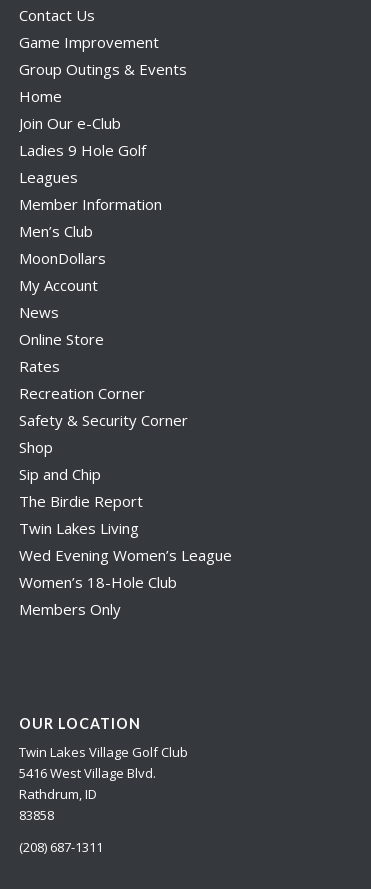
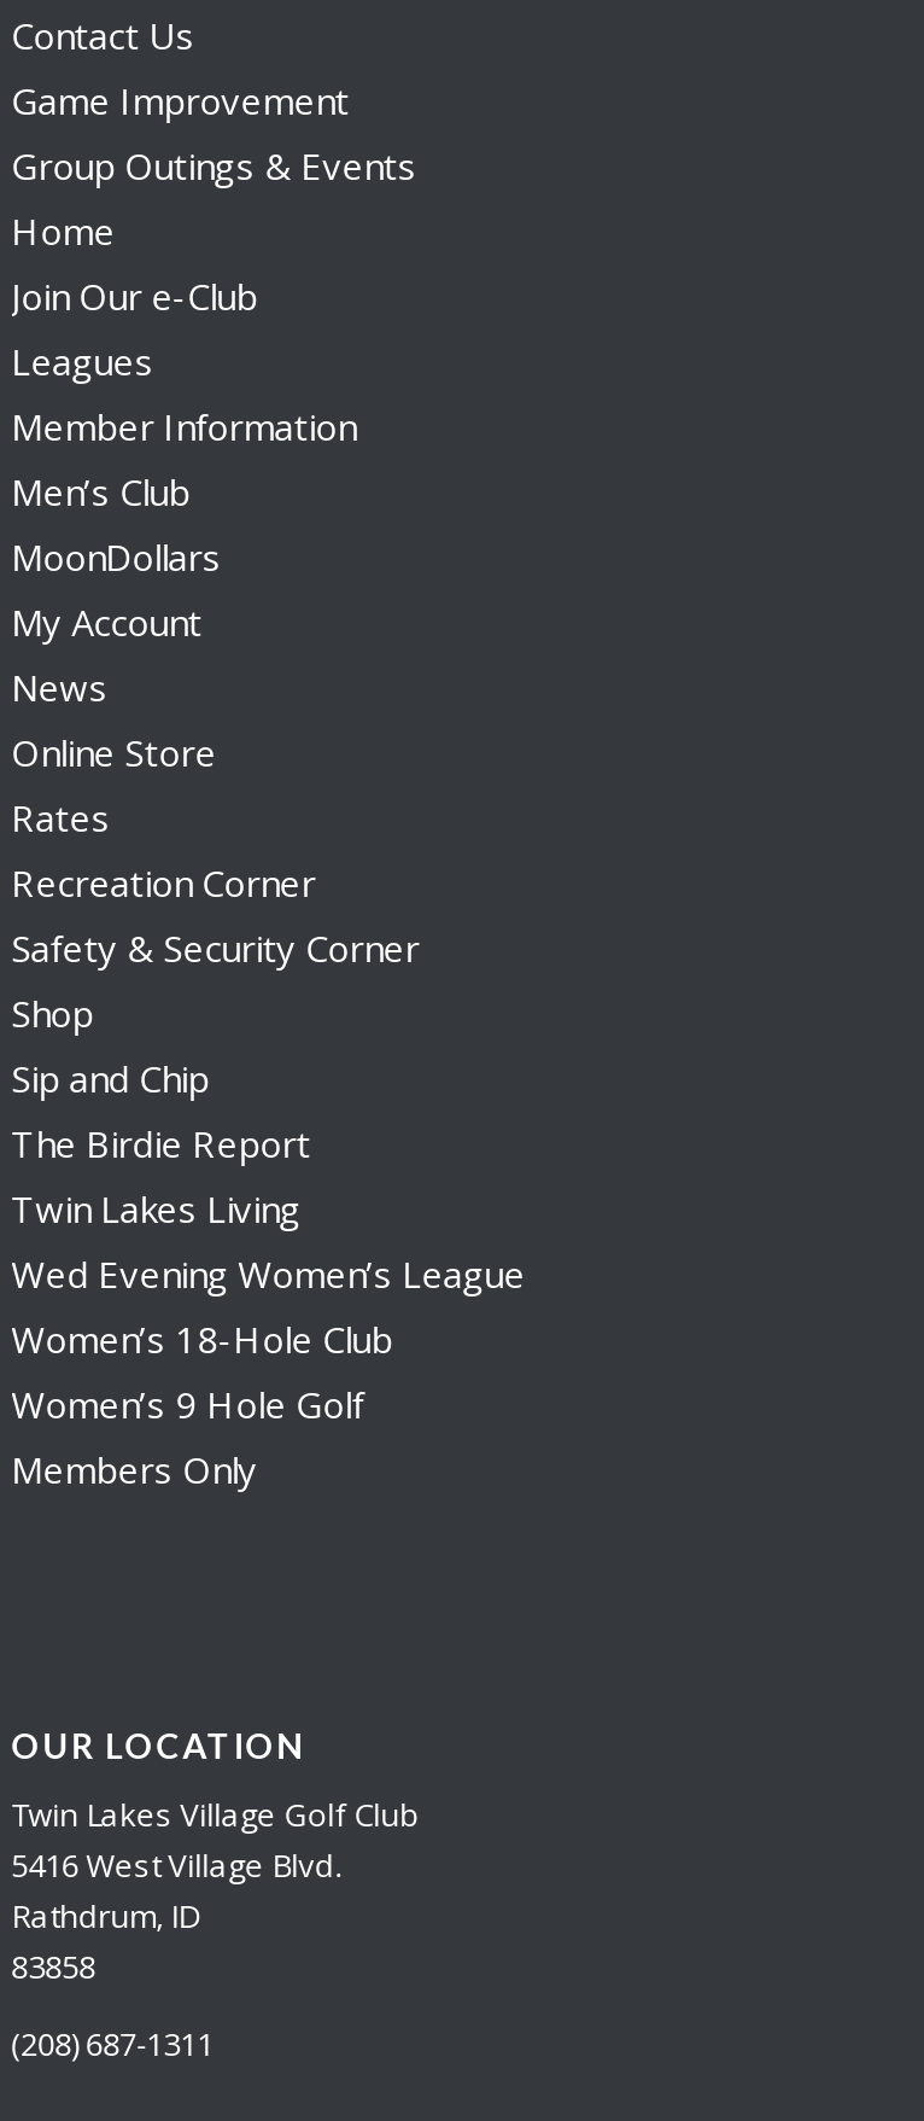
- Ladies 9 Hole Golf

moved up: Leagues | Member Information | Men’s Club | ... | Wed Evening Women’s League | Women’s 18-Hole Club

+ Women’s 9 Hole Golf
